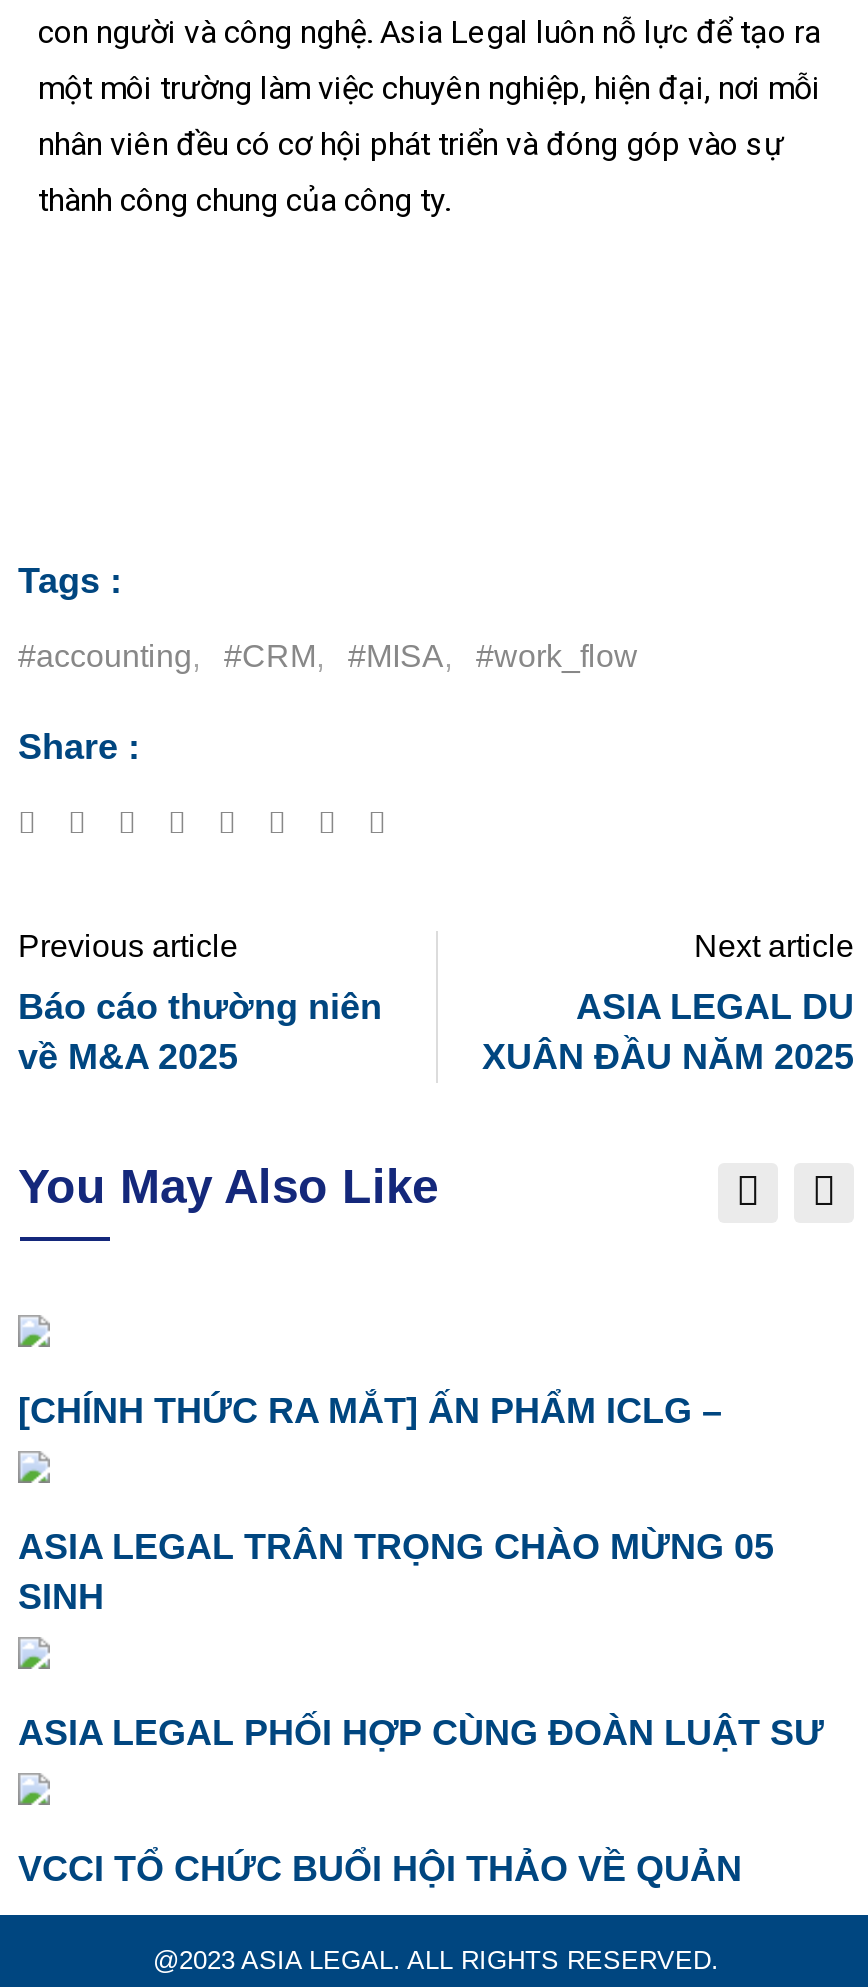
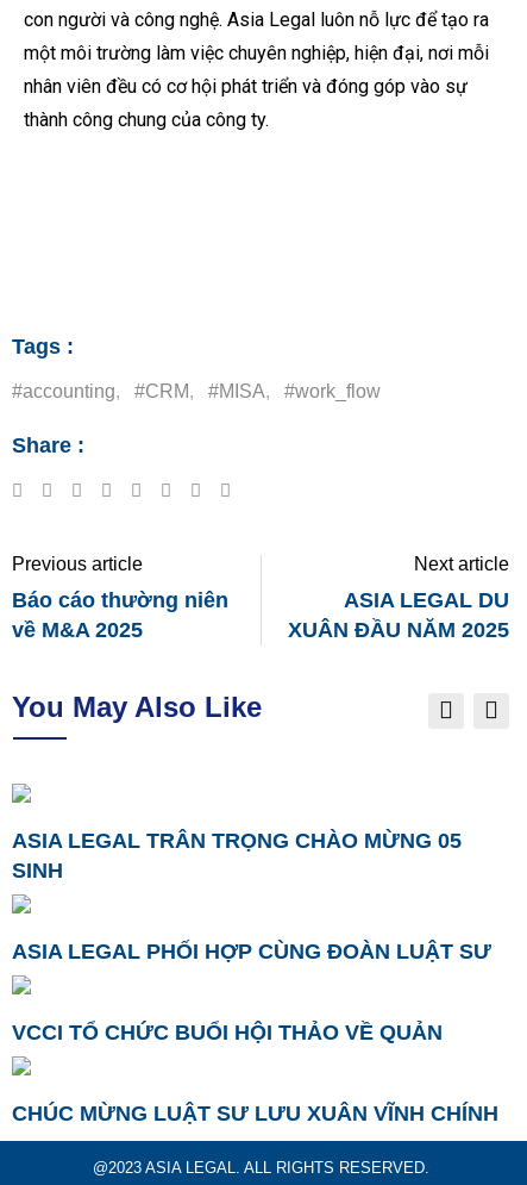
- [CHÍNH THỨC RA MẮT] ẤN PHẨM ICLG –

moved up: ASIA LEGAL TRÂN TRỌNG CHÀO MỪNG 05 | SINH | ASIA LEGAL PHỐI HỢP CÙNG ĐOÀN LUẬT SƯ | VCCI TỔ CHỨC BUỔI HỘI THẢO VỀ QUẢN

+ CHÚC MỪNG LUẬT SƯ LƯU XUÂN VĨNH CHÍNH
